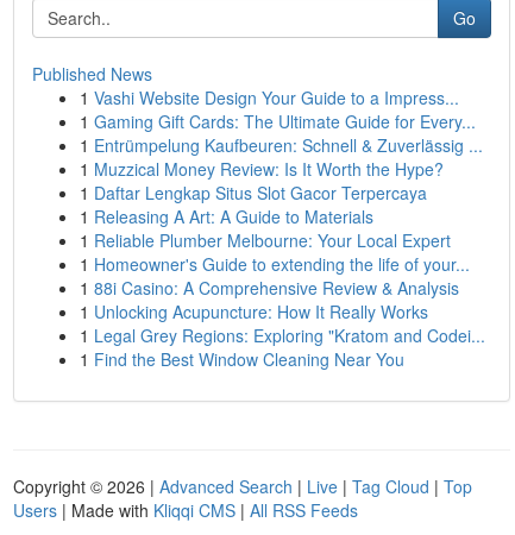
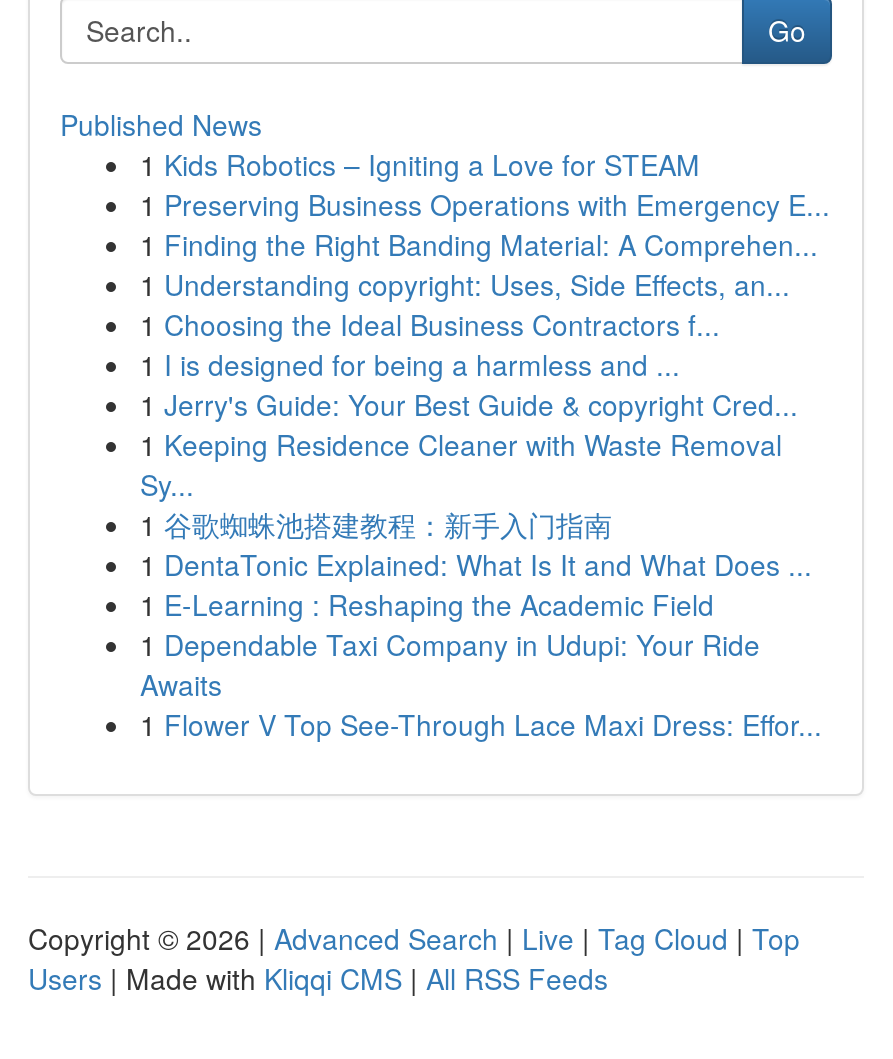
- 1 Vashi Website Design Your Guide to a Impress...
- 1 Gaming Gift Cards: The Ultimate Guide for Every...
- 1 Entrümpelung Kaufbeuren: Schnell & Zuverlässig ...
- 1 Muzzical Money Review: Is It Worth the Hype?
- 1 Daftar Lengkap Situs Slot Gacor Terpercaya
- 1 Releasing A Art: A Guide to Materials
- 1 Reliable Plumber Melbourne: Your Local Expert
- 1 Homeowner's Guide to extending the life of your...
- 1 88i Casino: A Comprehensive Review & Analysis
- 1 Unlocking Acupuncture: How It Really Works
- 1 Legal Grey Regions: Exploring "Kratom and Codei...
- 1 Find the Best Window Cleaning Near You
+ 1 Kids Robotics – Igniting a Love for STEAM
+ 1 Preserving Business Operations with Emergency E...
+ 1 Finding the Right Banding Material: A Comprehen...
+ 1 Understanding copyright: Uses, Side Effects, an...
+ 1 Choosing the Ideal Business Contractors f...
+ 1 I is designed for being a harmless and ...
+ 1 Jerry's Guide: Your Best Guide & copyright Cred...
+ 1 Keeping Residence Cleaner with Waste Removal
+ Sy...
+ 1 谷歌蜘蛛池搭建教程：新手入门指南
+ 1 DentaTonic Explained: What Is It and What Does ...
+ 1 E-Learning : Reshaping the Academic Field
+ 1 Dependable Taxi Company in Udupi: Your Ride
+ Awaits
+ 1 Flower V Top See-Through Lace Maxi Dress: Effor...
